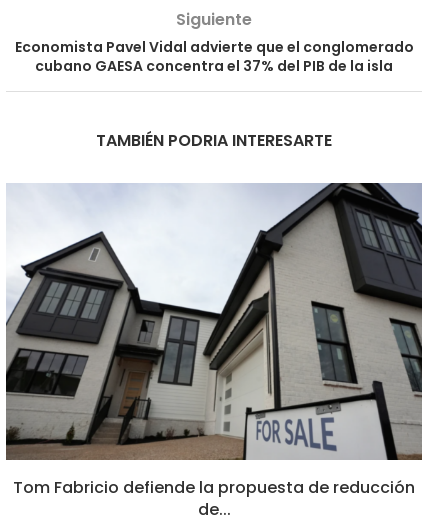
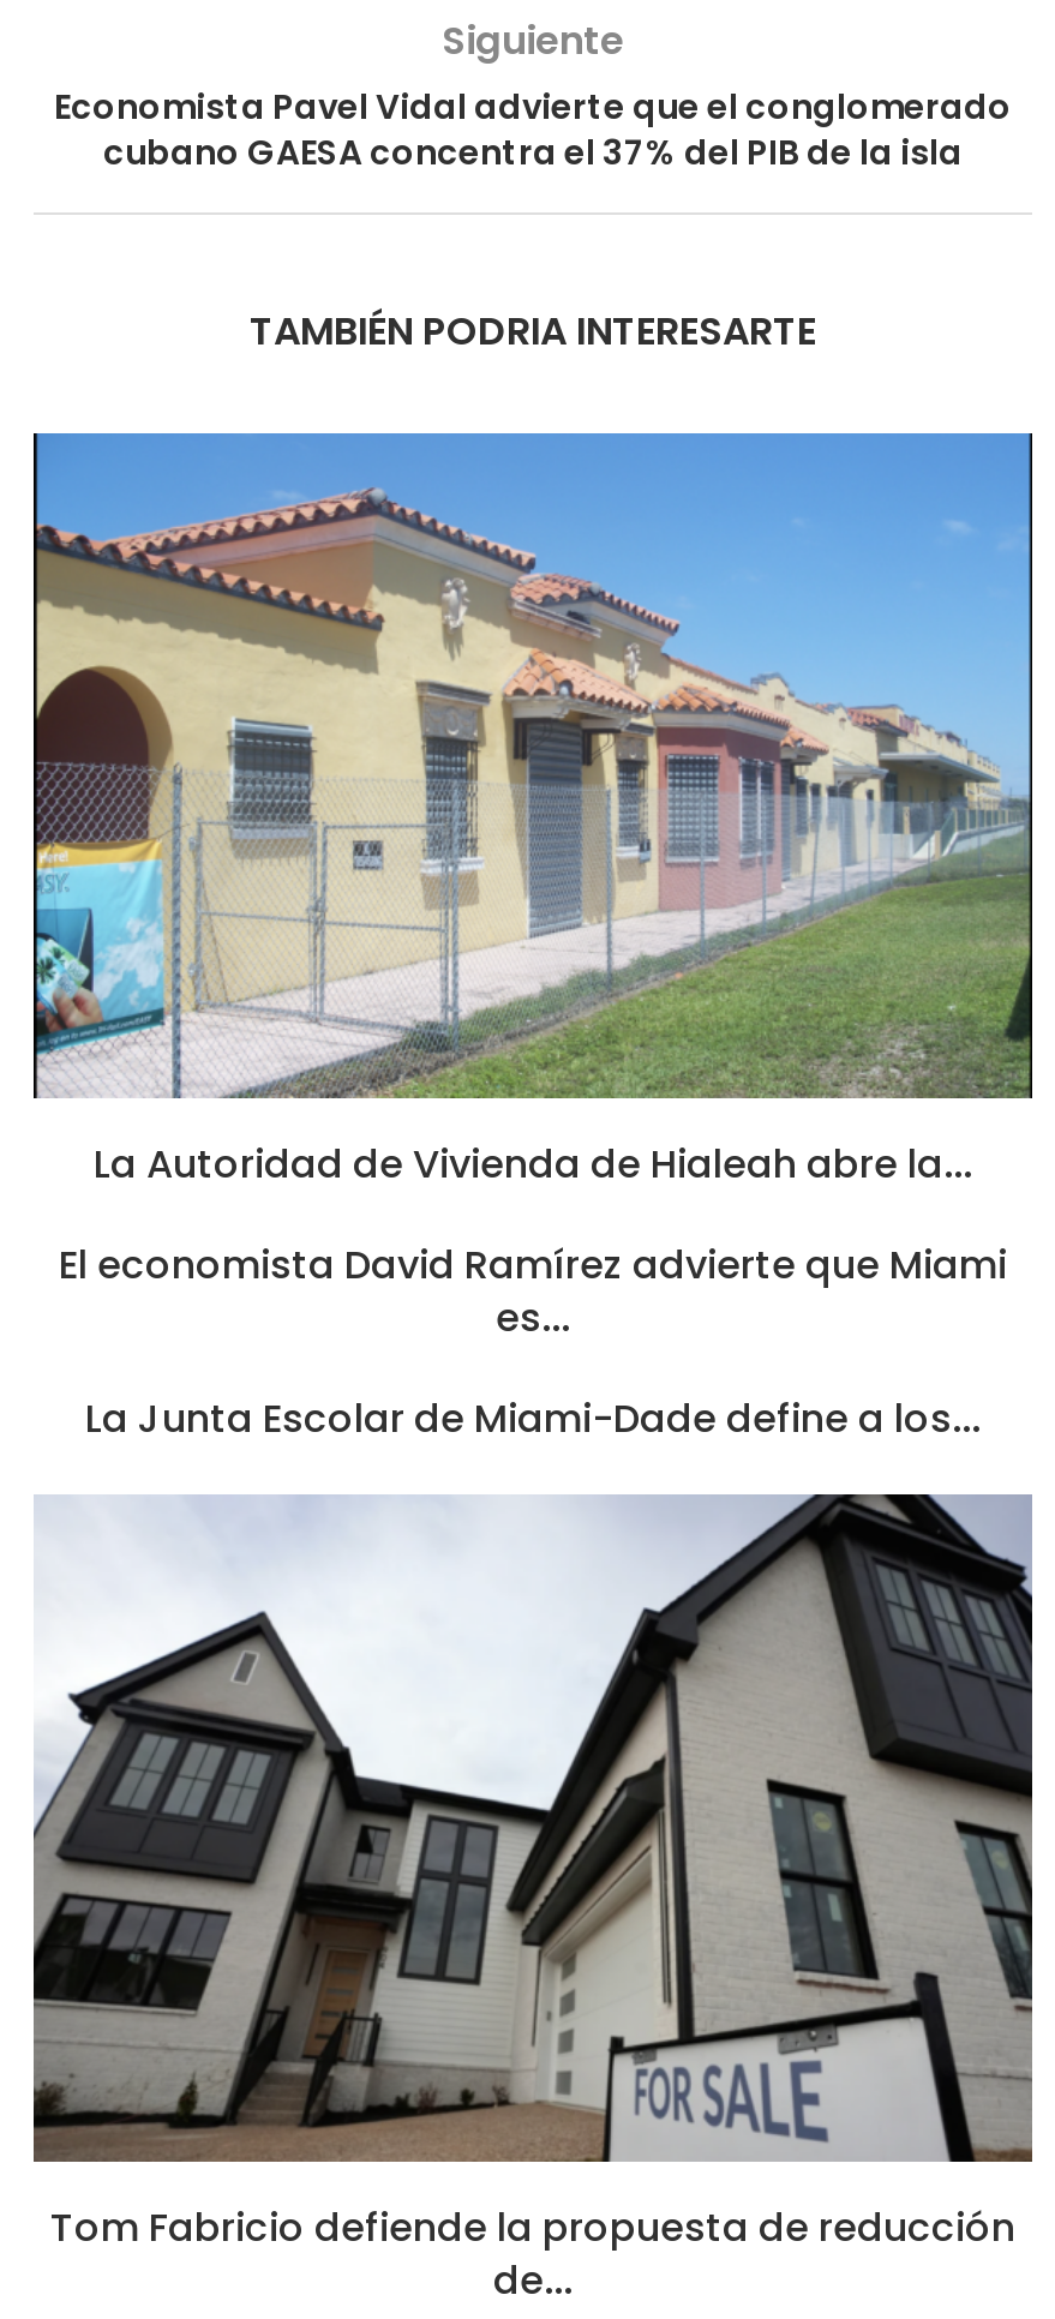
+ [image]
+ La Autoridad de Vivienda de Hialeah abre la...
+ El economista David Ramírez advierte que Miami
+ es...
+ La Junta Escolar de Miami-Dade define a los...
